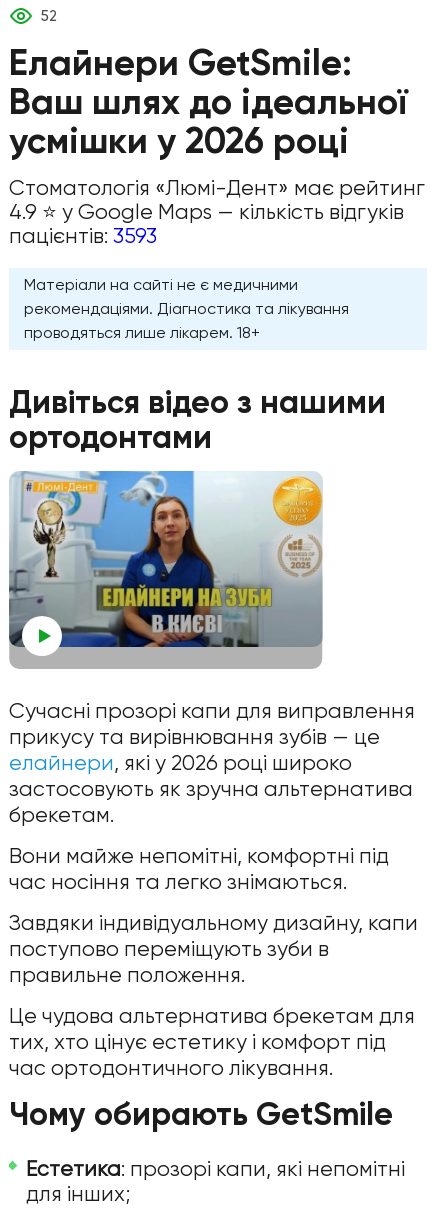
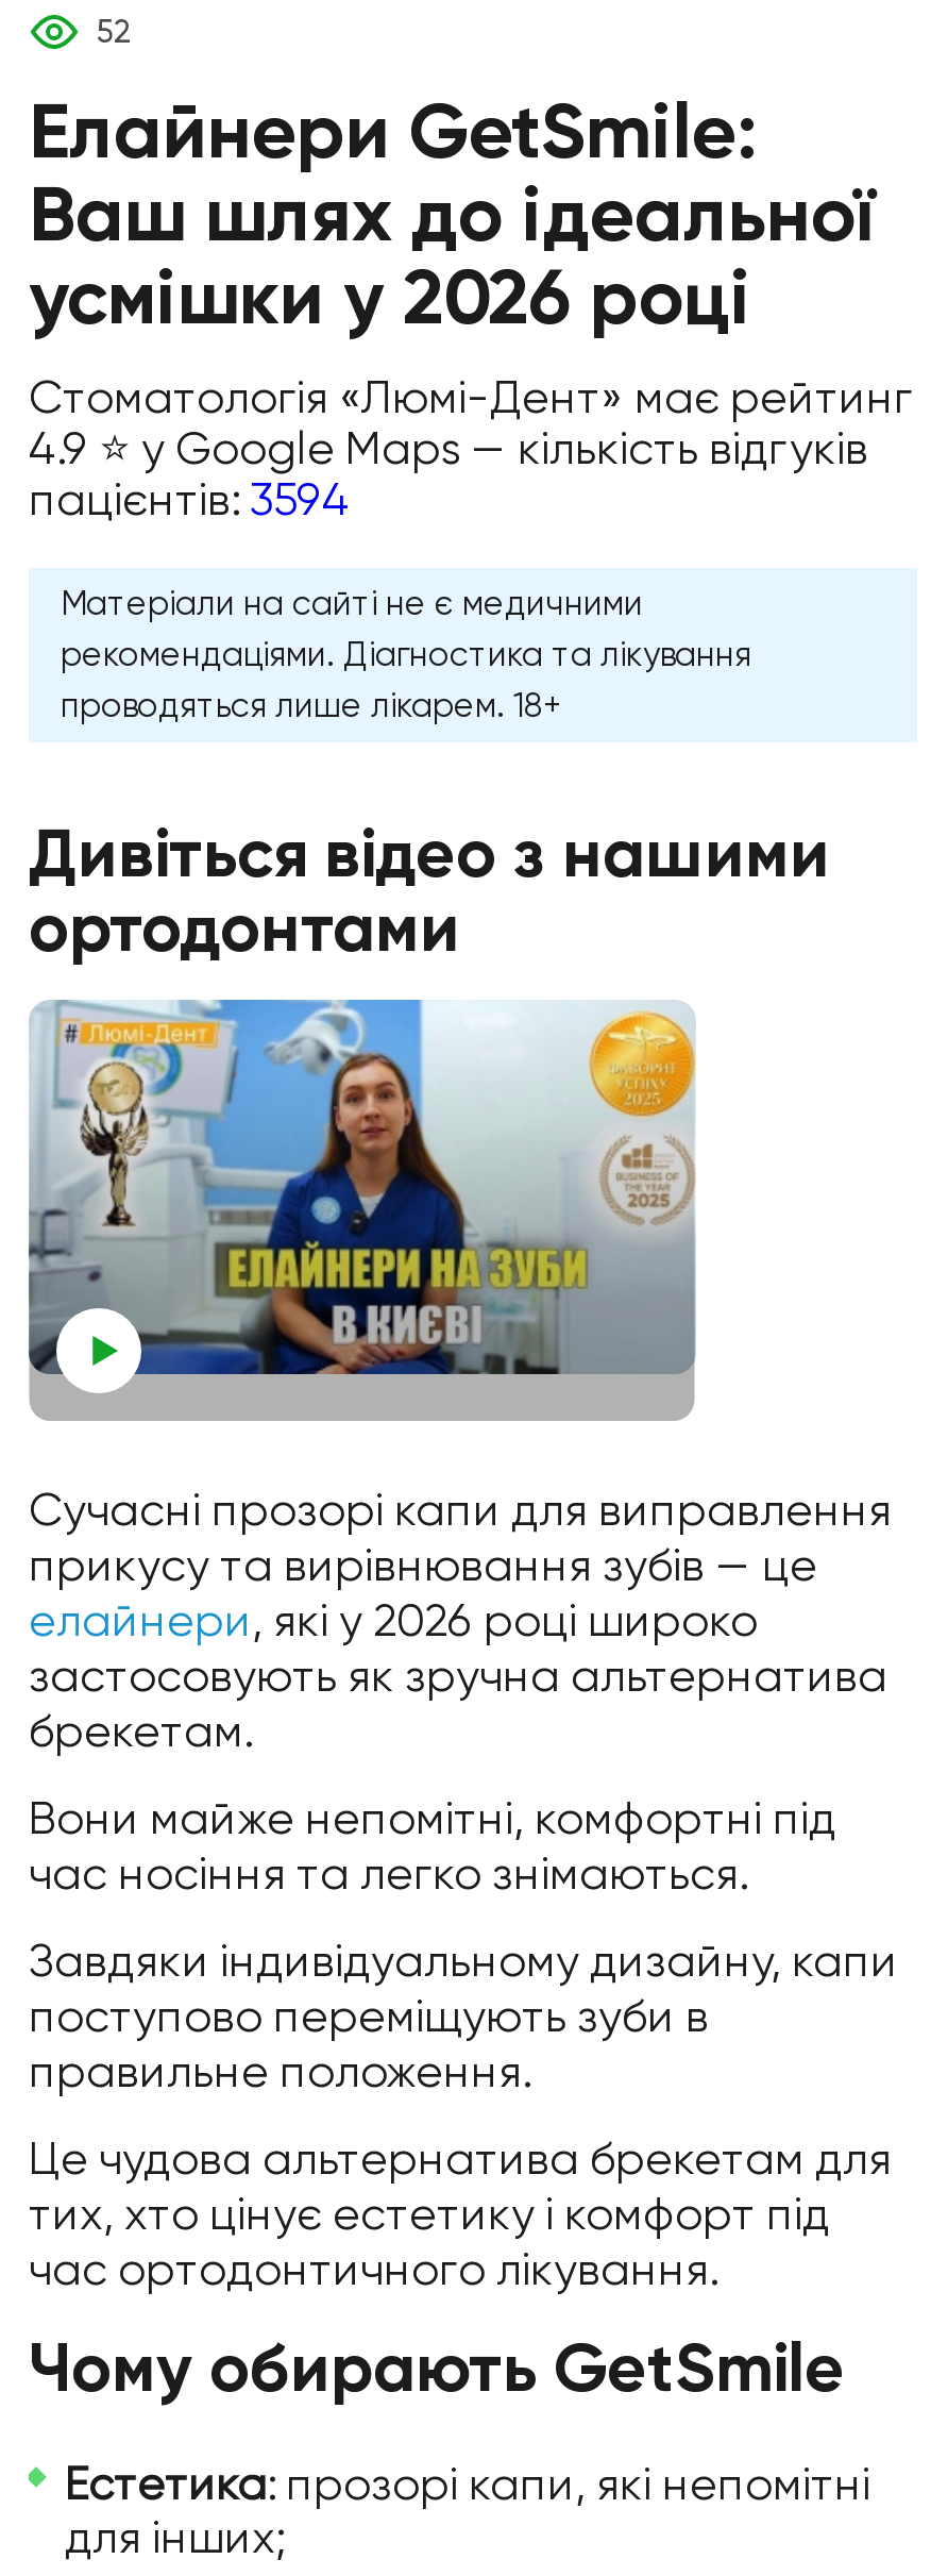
- пацієнтів: 3593
+ пацієнтів: 3594
